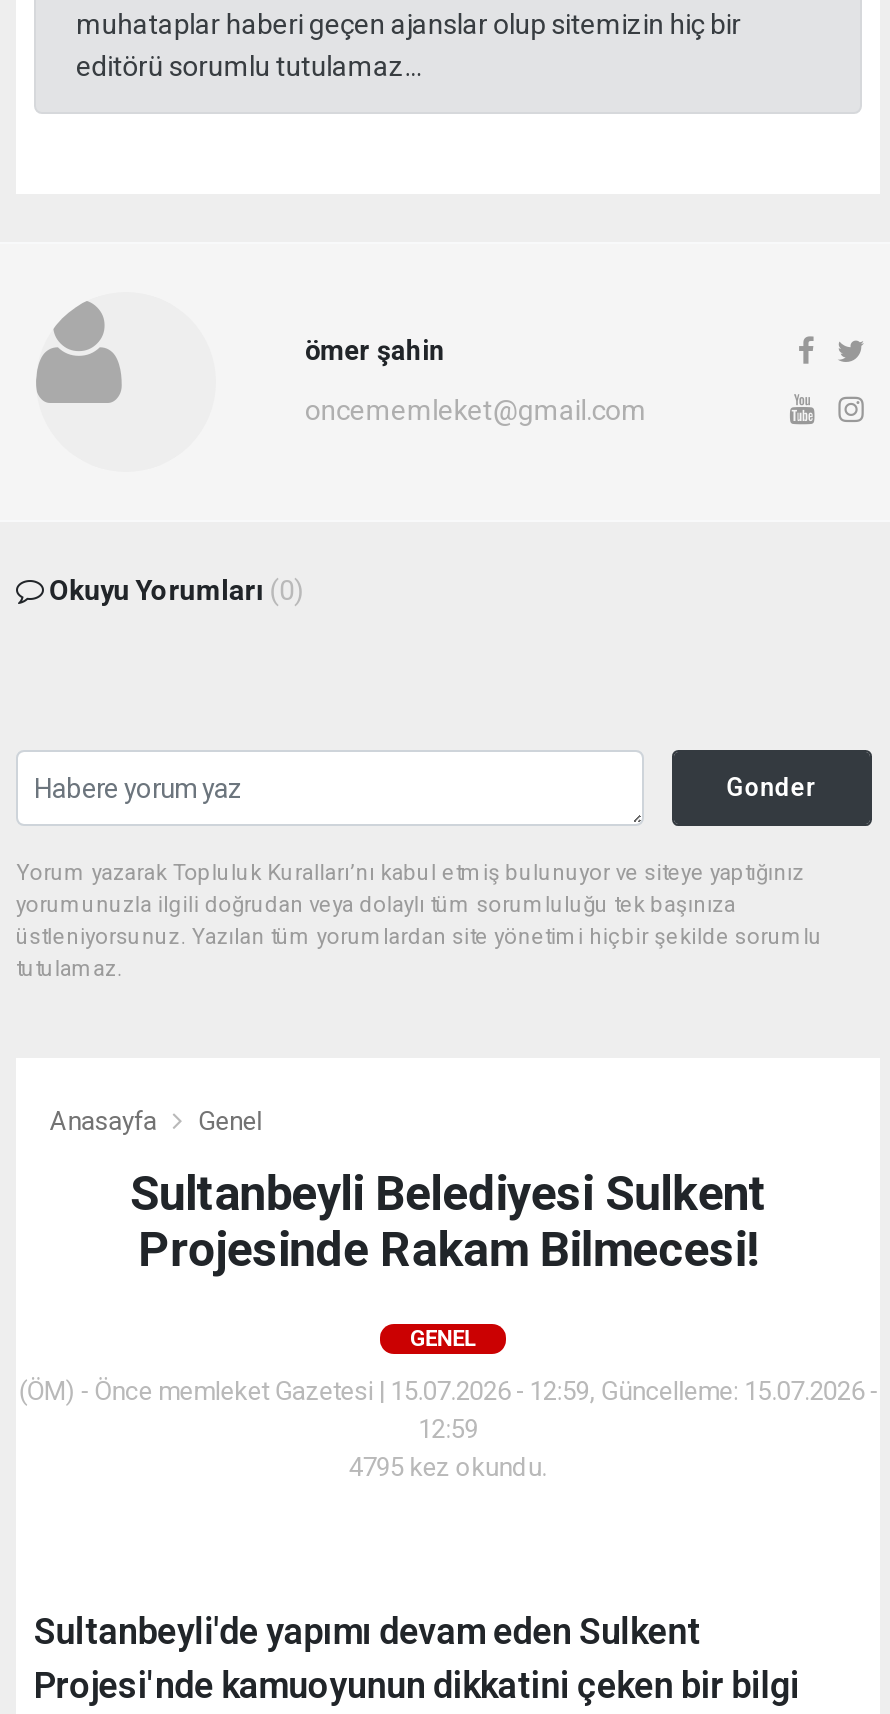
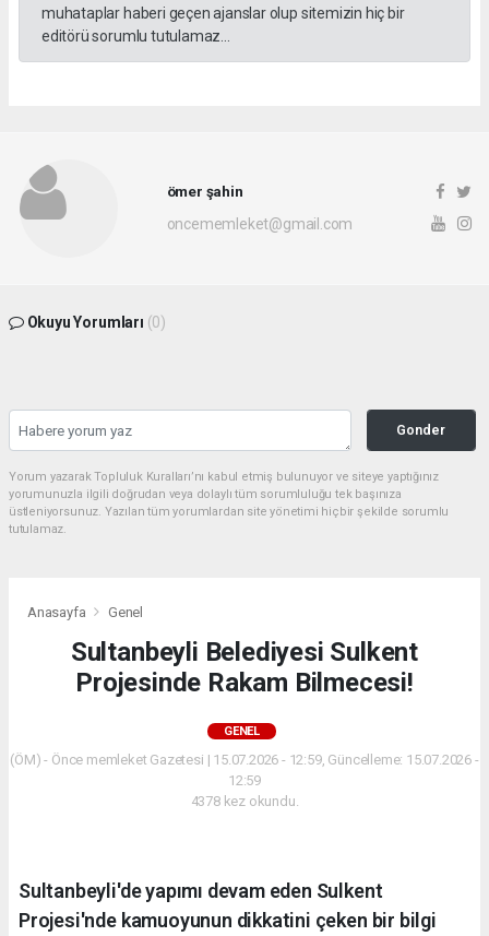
- 4795 kez okundu.
+ 4378 kez okundu.
